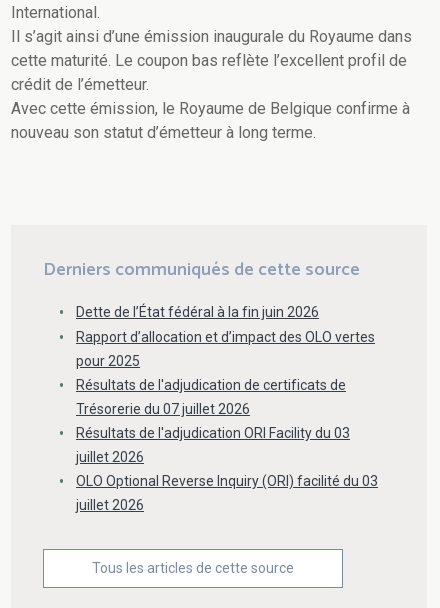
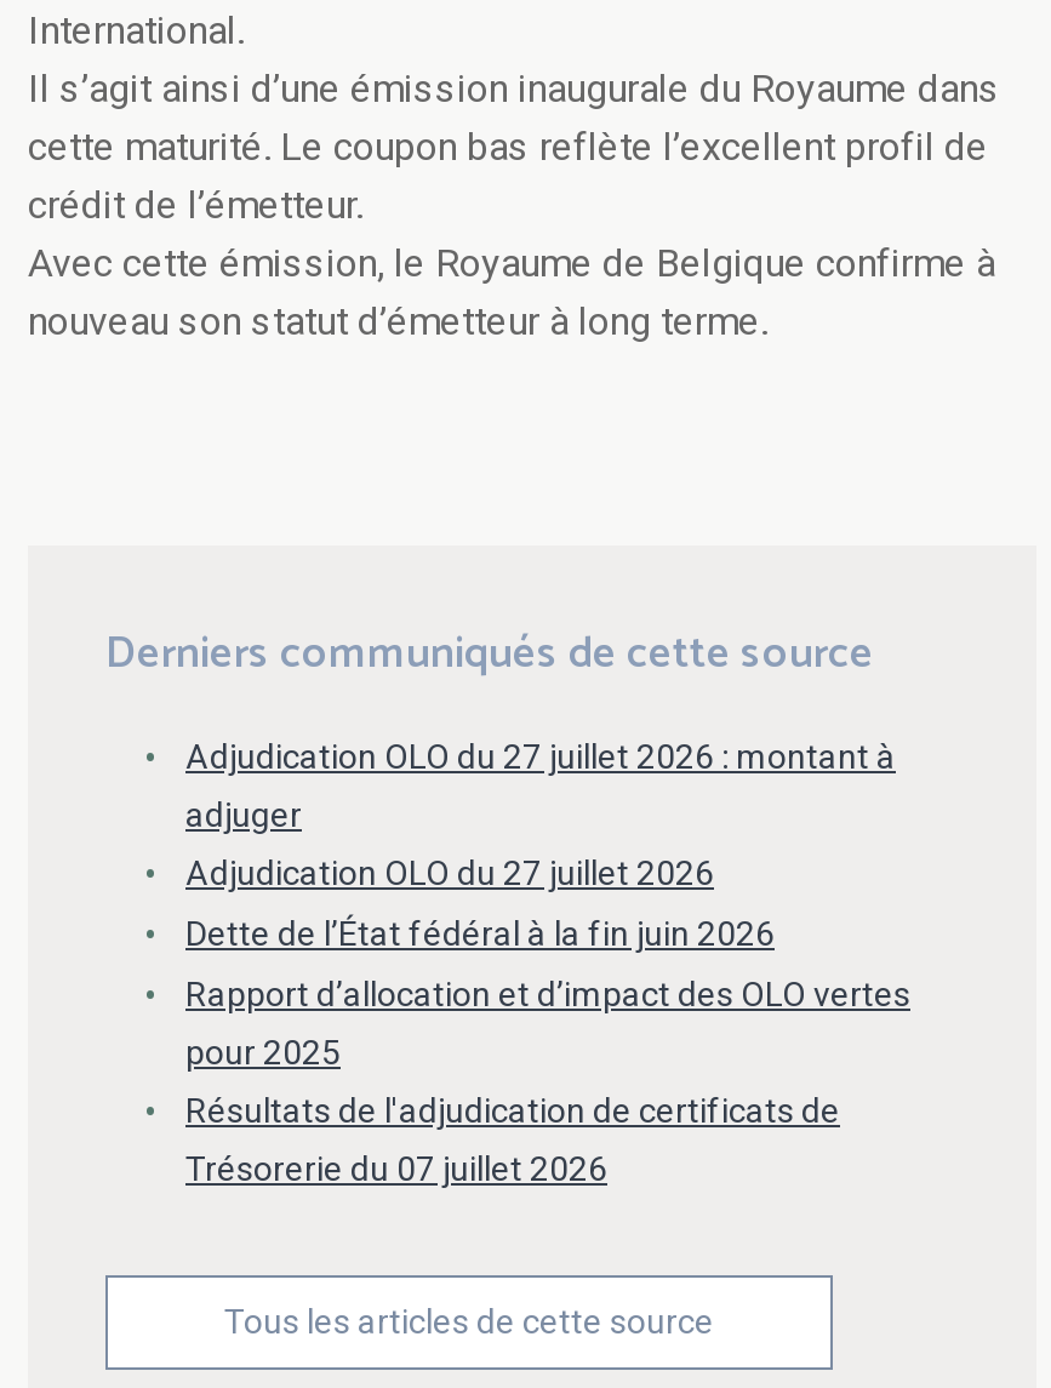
+ Adjudication OLO du 27 juillet 2026 : montant à
+ adjuger
+ Adjudication OLO du 27 juillet 2026

moved down: Dette de l’État fédéral à la fin juin 2026 | Rapport d’allocation et d’impact des OLO vertes | pour 2025 | Résultats de l'adjudication de certificats de | Trésorerie du 07 juillet 2026

- Résultats de l'adjudication ORI Facility du 03
- juillet 2026
- OLO Optional Reverse Inquiry (ORI) facilité du 03
- juillet 2026
